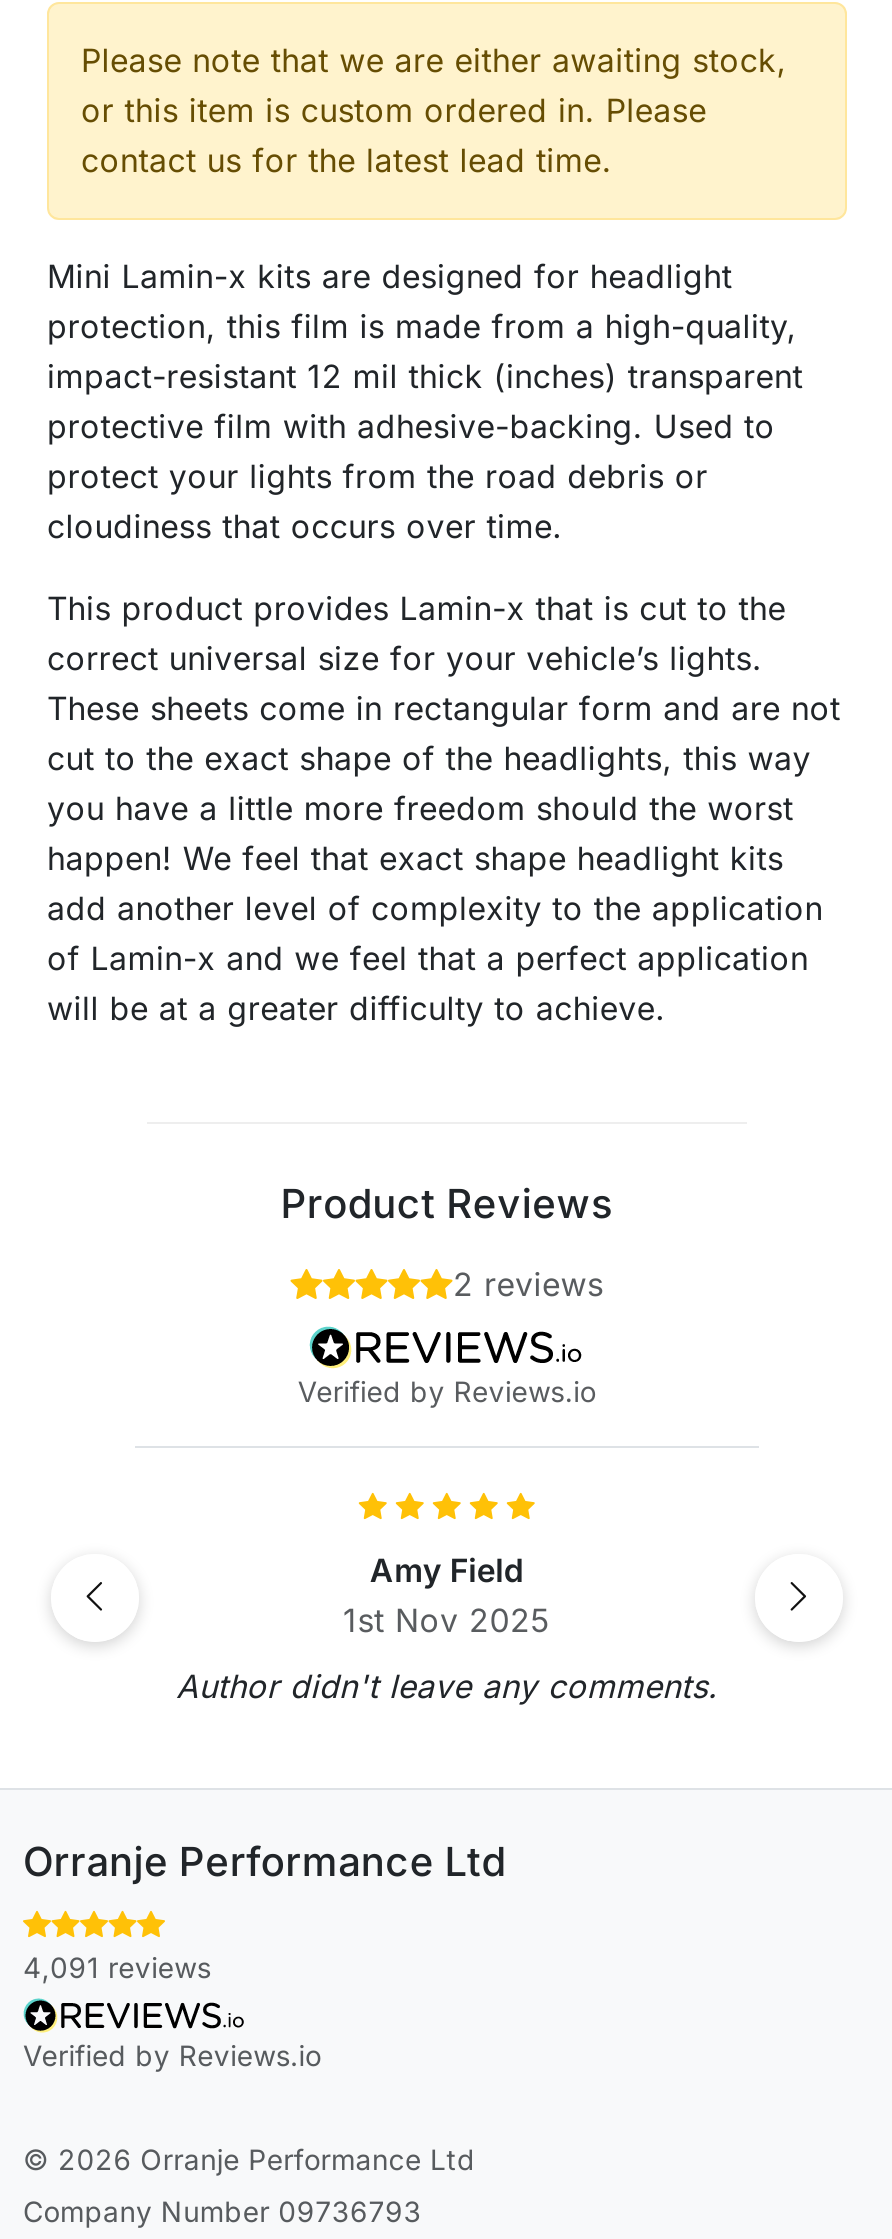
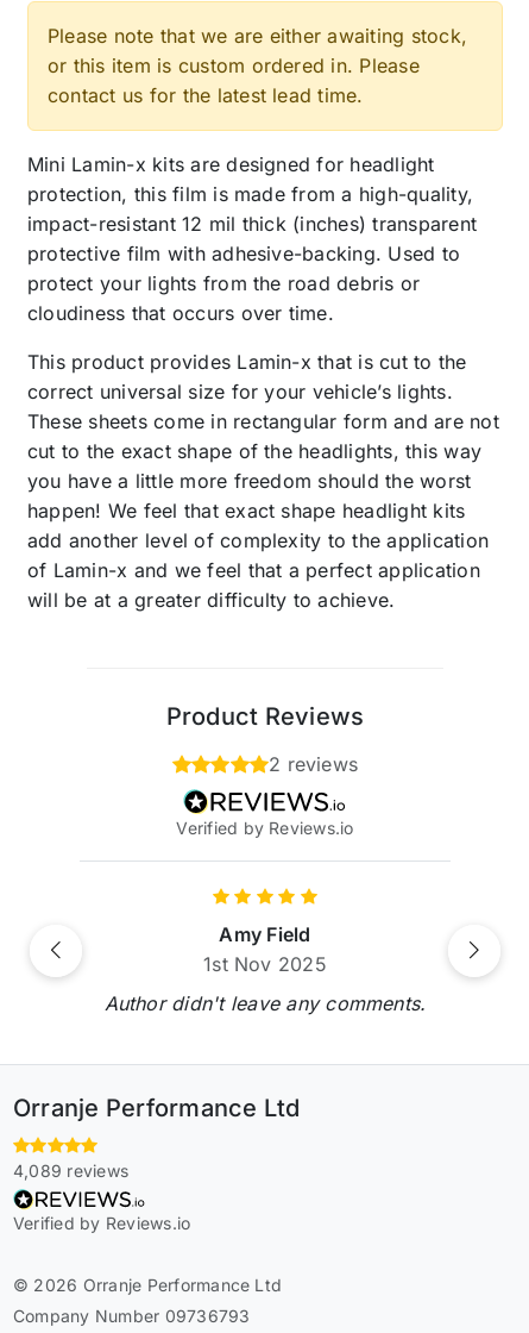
- 4,091 reviews
+ 4,089 reviews
